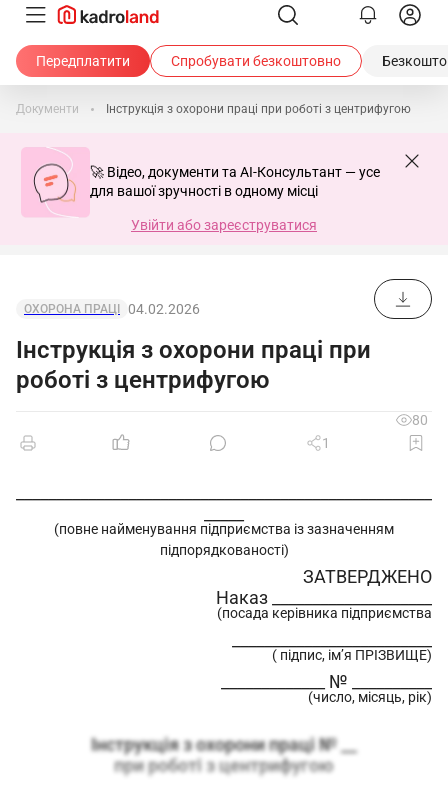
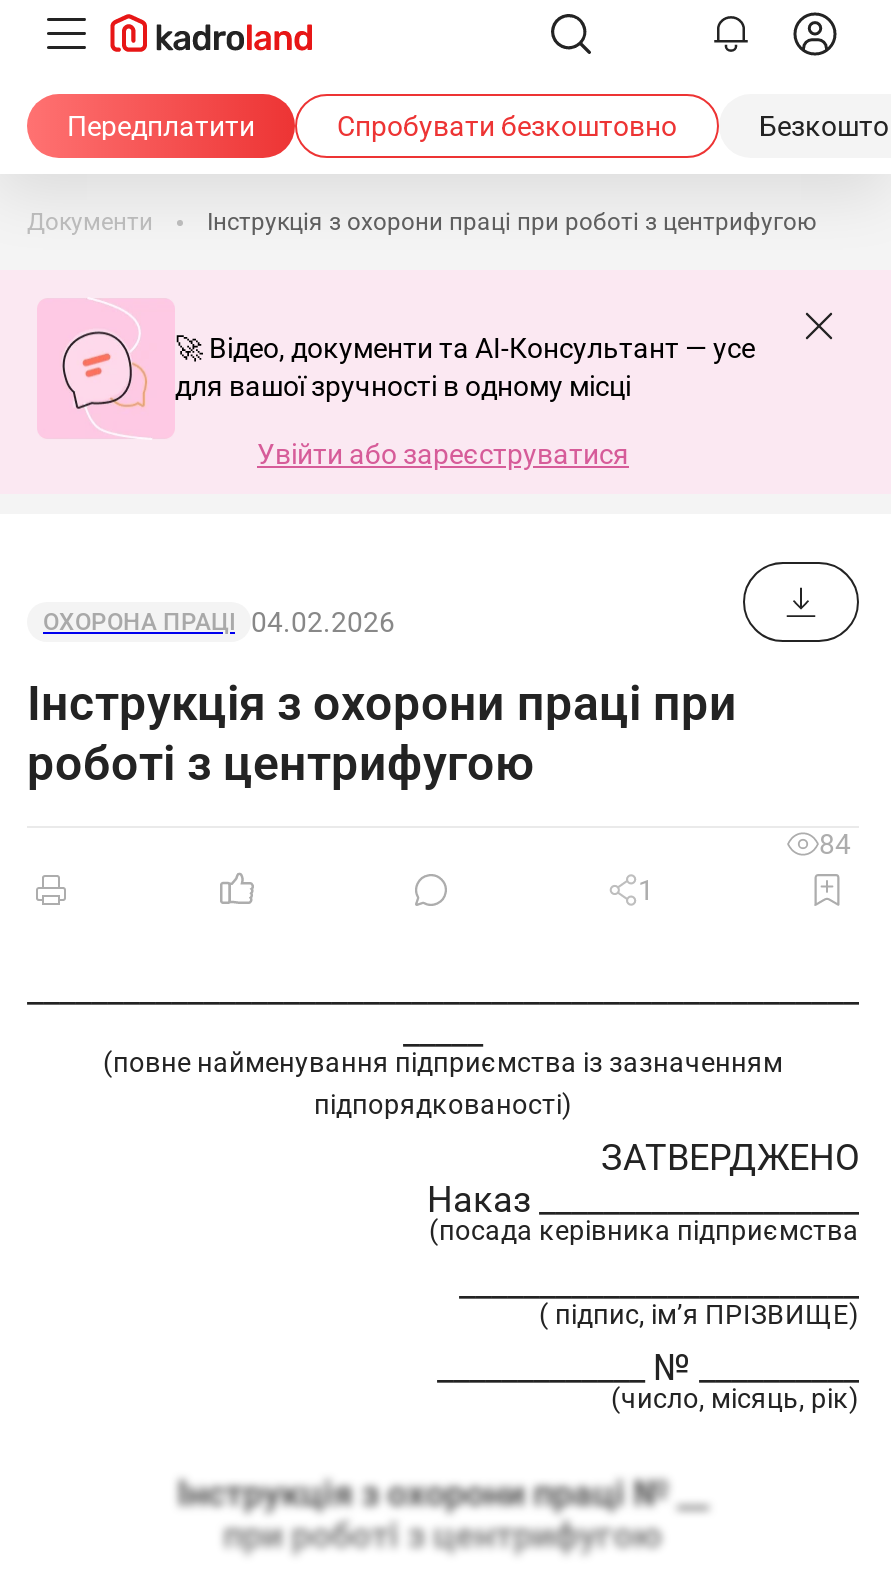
- 80
+ 84
